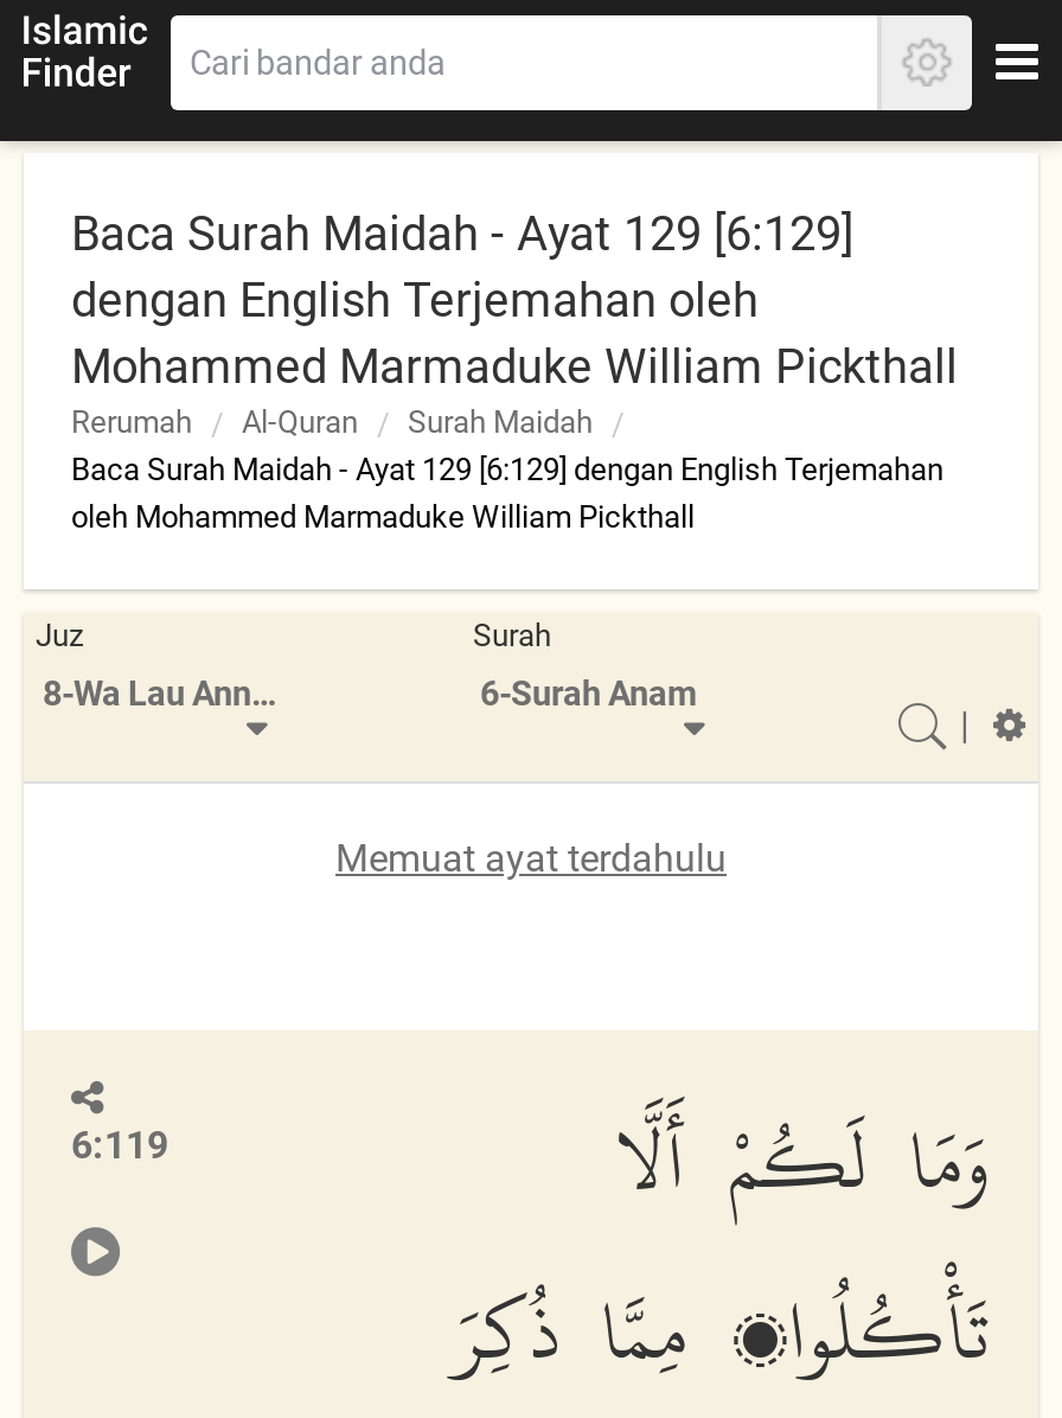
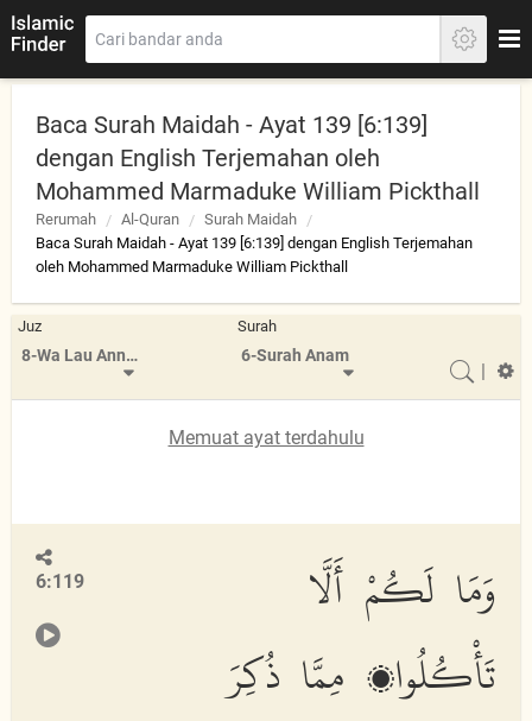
- Baca Surah Maidah - Ayat 129 [6:129]
+ Baca Surah Maidah - Ayat 139 [6:139]

- Baca Surah Maidah - Ayat 129 [6:129] dengan English Terjemahan
+ Baca Surah Maidah - Ayat 139 [6:139] dengan English Terjemahan
